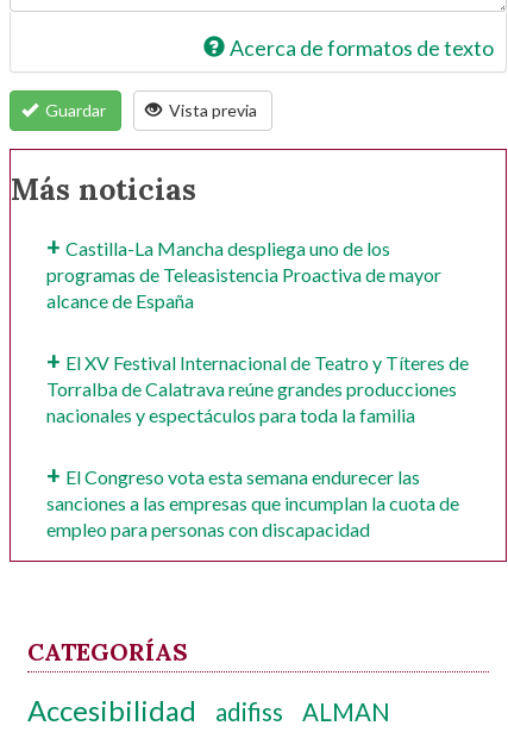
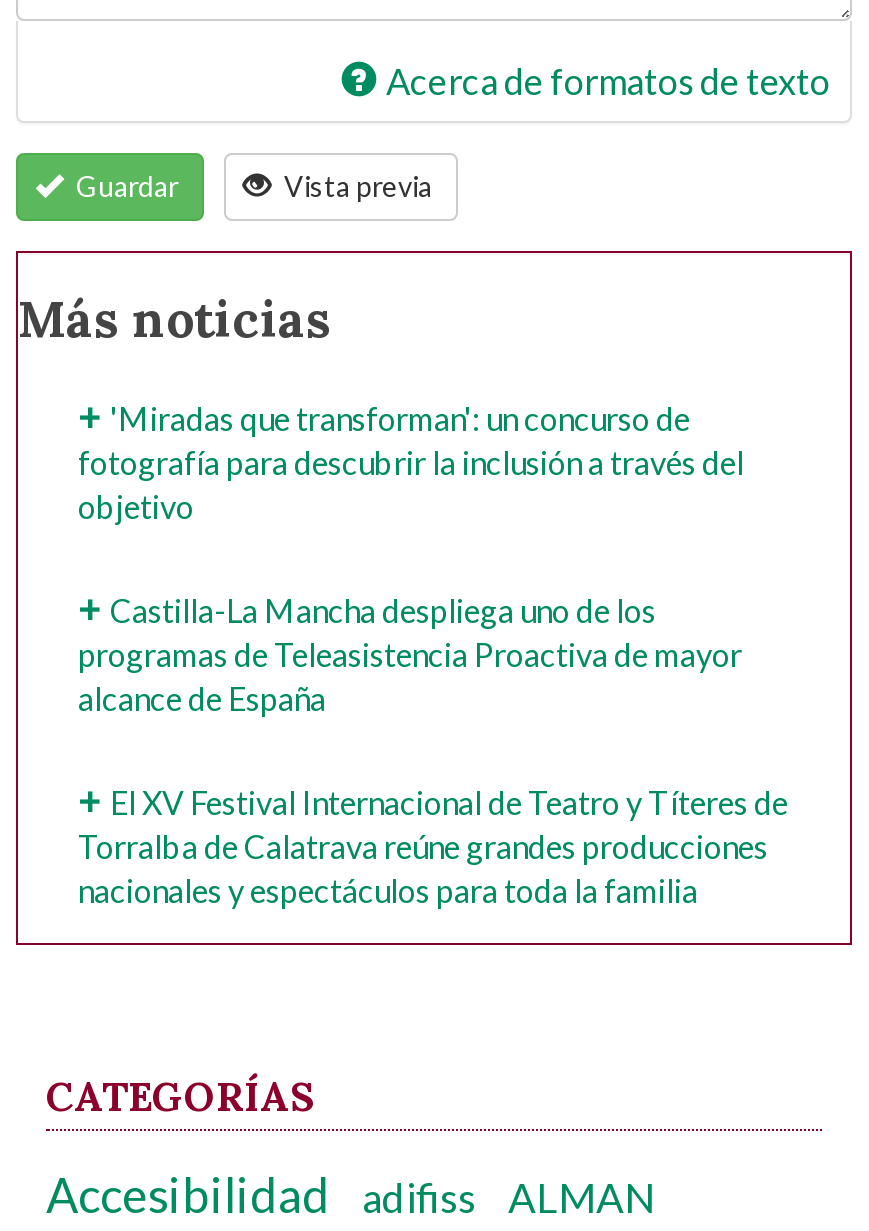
+ 'Miradas que transforman': un concurso de
+ fotografía para descubrir la inclusión a través del
+ objetivo

moved down: Castilla-La Mancha despliega uno de los | programas de Teleasistencia Proactiva de mayor | alcance de España | El XV Festival Internacional de Teatro y Títeres de | Torralba de Calatrava reúne grandes producciones | nacionales y espectáculos para toda la familia

- El Congreso vota esta semana endurecer las
- sanciones a las empresas que incumplan la cuota de
- empleo para personas con discapacidad
